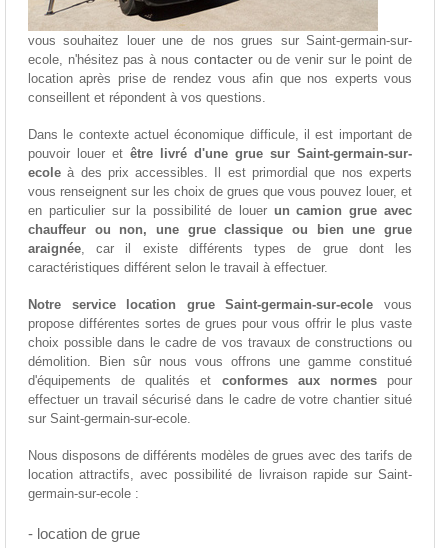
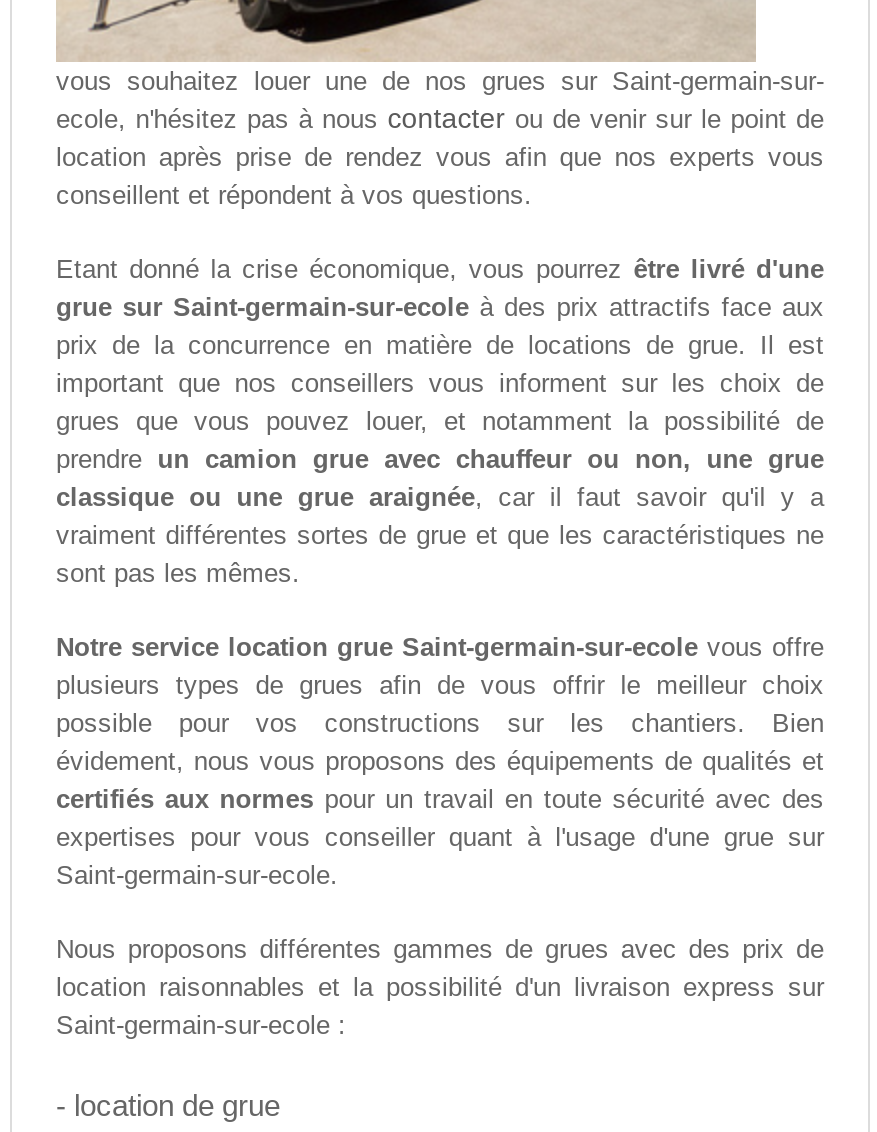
- Dans le contexte actuel économique difficule, il est important de
- pouvoir louer et être livré d'une grue sur Saint-germain-sur-
- ecole à des prix accessibles. Il est primordial que nos experts
- vous renseignent sur les choix de grues que vous pouvez louer, et
- en particulier sur la possibilité de louer un camion grue avec
- chauffeur ou non, une grue classique ou bien une grue
- araignée, car il existe différents types de grue dont les
- caractéristiques différent selon le travail à effectuer.
+ Etant donné la crise économique, vous pourrez être livré d'une
+ grue sur Saint-germain-sur-ecole à des prix attractifs face aux
+ prix de la concurrence en matière de locations de grue. Il est
+ important que nos conseillers vous informent sur les choix de
+ grues que vous pouvez louer, et notamment la possibilité de
+ prendre un camion grue avec chauffeur ou non, une grue
+ classique ou une grue araignée, car il faut savoir qu'il y a
+ vraiment différentes sortes de grue et que les caractéristiques ne
+ sont pas les mêmes.

- Notre service location grue Saint-germain-sur-ecole vous
- propose différentes sortes de grues pour vous offrir le plus vaste
- choix possible dans le cadre de vos travaux de constructions ou
- démolition. Bien sûr nous vous offrons une gamme constitué
- d'équipements de qualités et conformes aux normes pour
- effectuer un travail sécurisé dans le cadre de votre chantier situé
- sur Saint-germain-sur-ecole.
+ Notre service location grue Saint-germain-sur-ecole vous offre
+ plusieurs types de grues afin de vous offrir le meilleur choix
+ possible pour vos constructions sur les chantiers. Bien
+ évidement, nous vous proposons des équipements de qualités et
+ certifiés aux normes pour un travail en toute sécurité avec des
+ expertises pour vous conseiller quant à l'usage d'une grue sur
+ Saint-germain-sur-ecole.

- Nous disposons de différents modèles de grues avec des tarifs de
- location attractifs, avec possibilité de livraison rapide sur Saint-
- germain-sur-ecole :
+ Nous proposons différentes gammes de grues avec des prix de
+ location raisonnables et la possibilité d'un livraison express sur
+ Saint-germain-sur-ecole :
